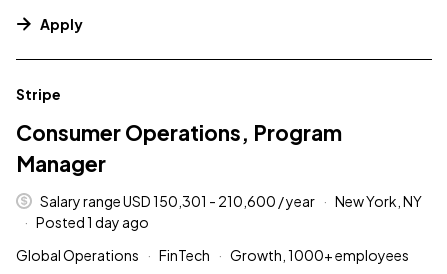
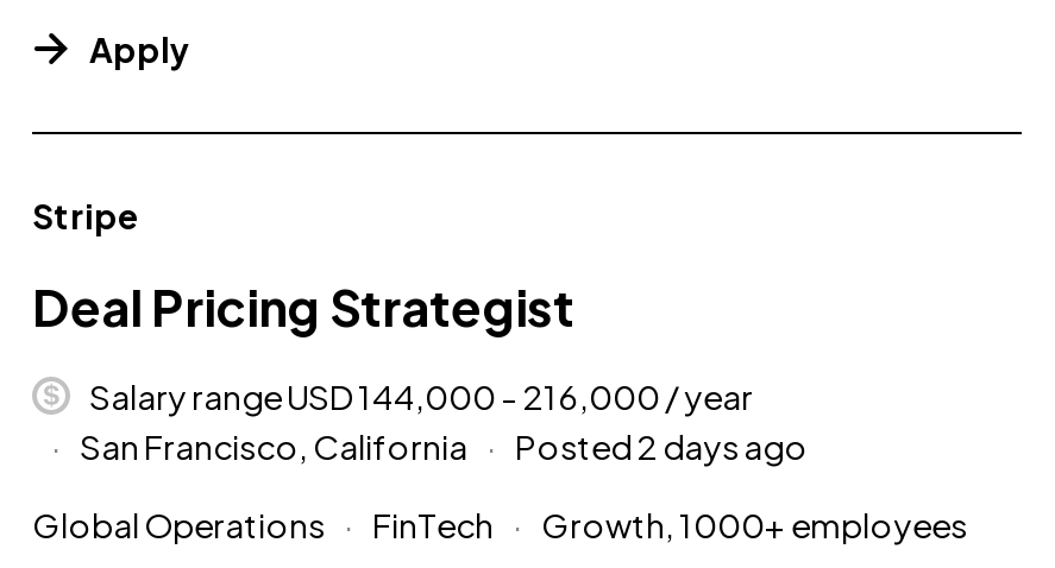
- Consumer Operations, Program
- Manager
+ Deal Pricing Strategist

- Salary range USD 150,301 - 210,600 / year
- New York, NY
- Posted 1 day ago
+ Salary range USD 144,000 - 216,000 / year
+ San Francisco, California
+ Posted 2 days ago
